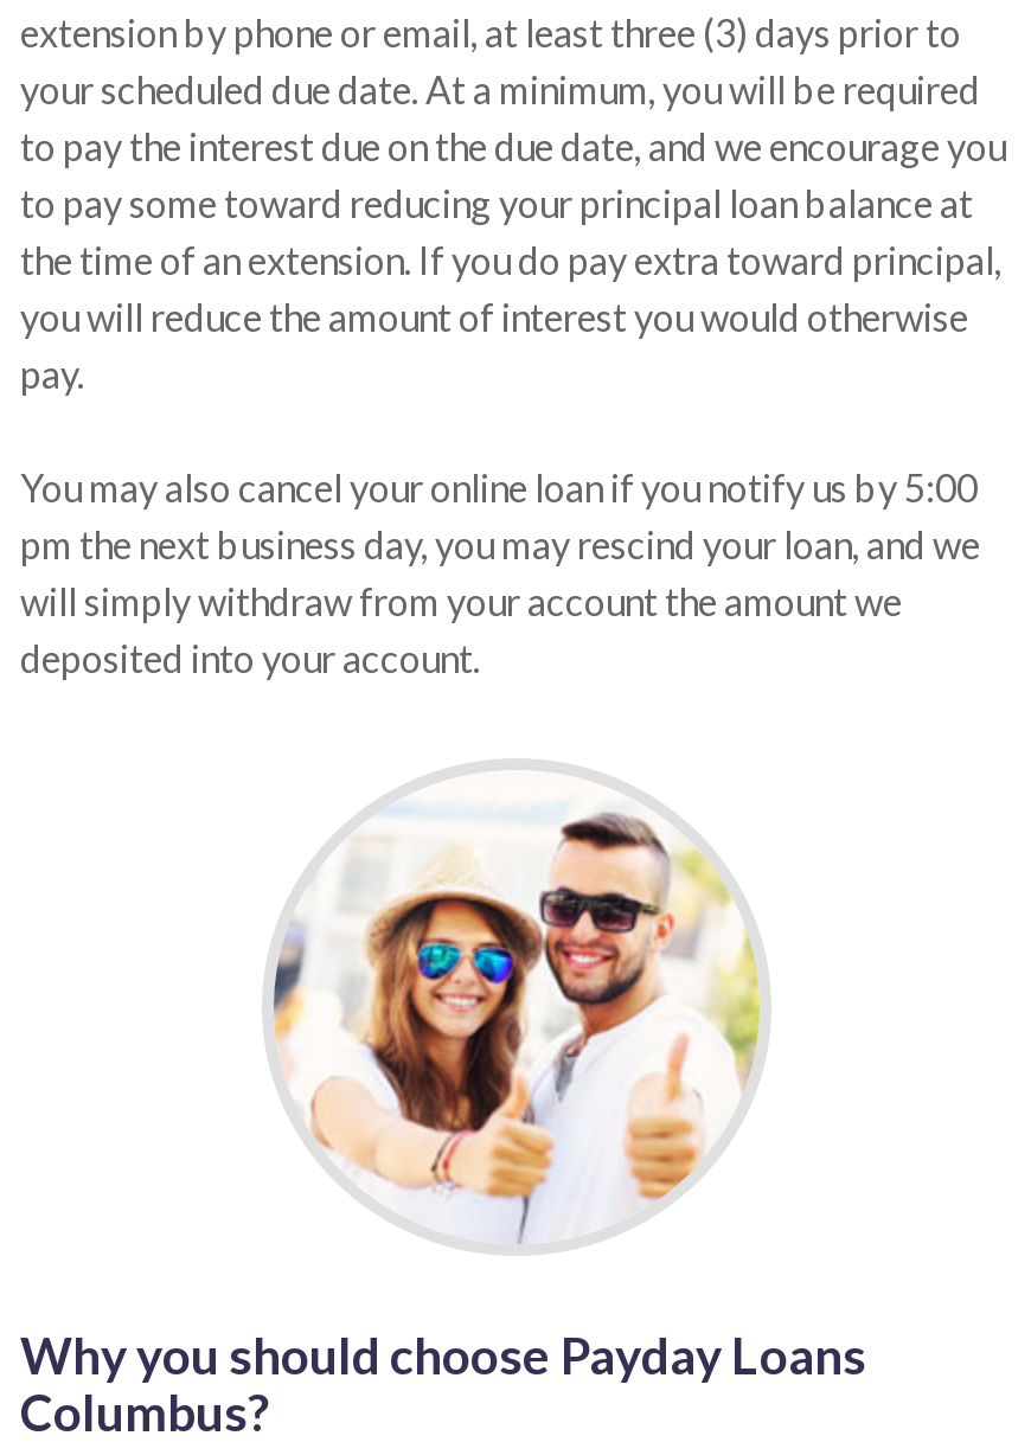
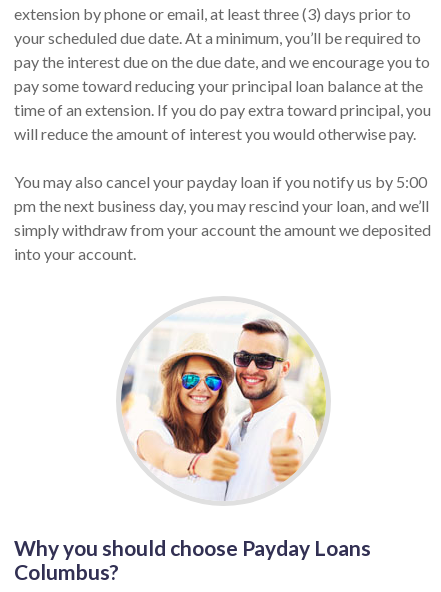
- your scheduled due date. At a minimum, you will be required
- to pay the interest due on the due date, and we encourage you
- to pay some toward reducing your principal loan balance at
- the time of an extension. If you do pay extra toward principal,
- you will reduce the amount of interest you would otherwise
- pay.
+ your scheduled due date. At a minimum, you’ll be required to
+ pay the interest due on the due date, and we encourage you to
+ pay some toward reducing your principal loan balance at the
+ time of an extension. If you do pay extra toward principal, you
+ will reduce the amount of interest you would otherwise pay.

- You may also cancel your online loan if you notify us by 5:00
- pm the next business day, you may rescind your loan, and we
- will simply withdraw from your account the amount we
- deposited into your account.
+ You may also cancel your payday loan if you notify us by 5:00
+ pm the next business day, you may rescind your loan, and we’ll
+ simply withdraw from your account the amount we deposited
+ into your account.
